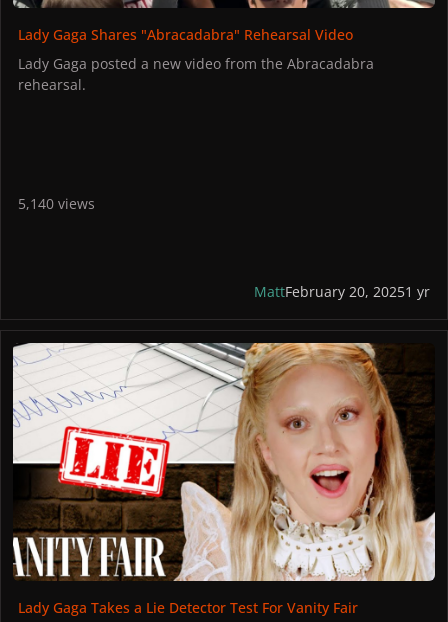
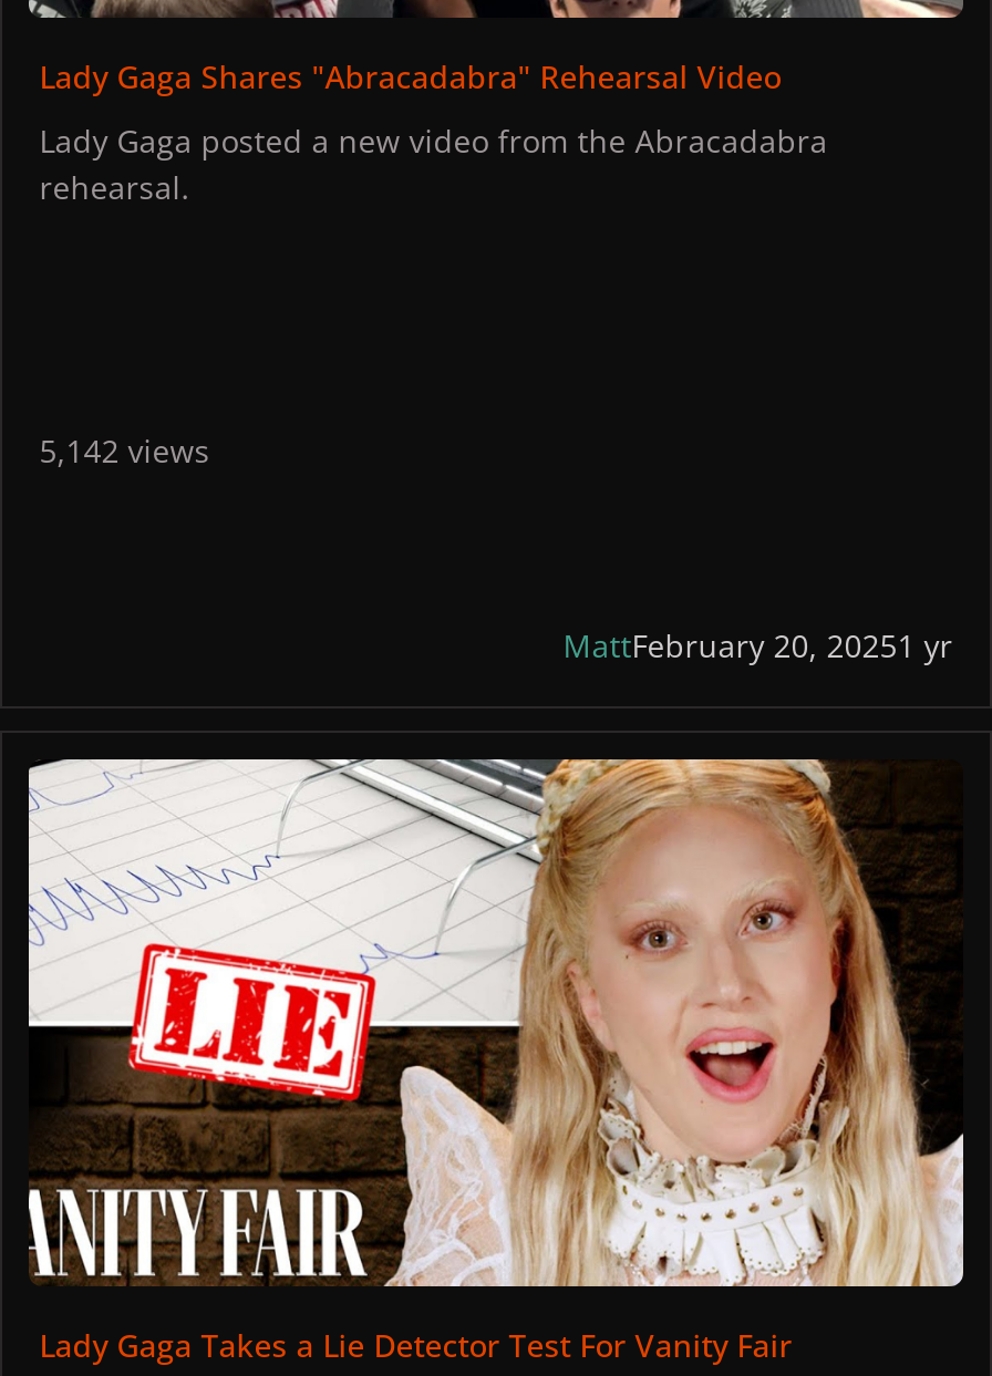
- 5,140 views
+ 5,142 views
